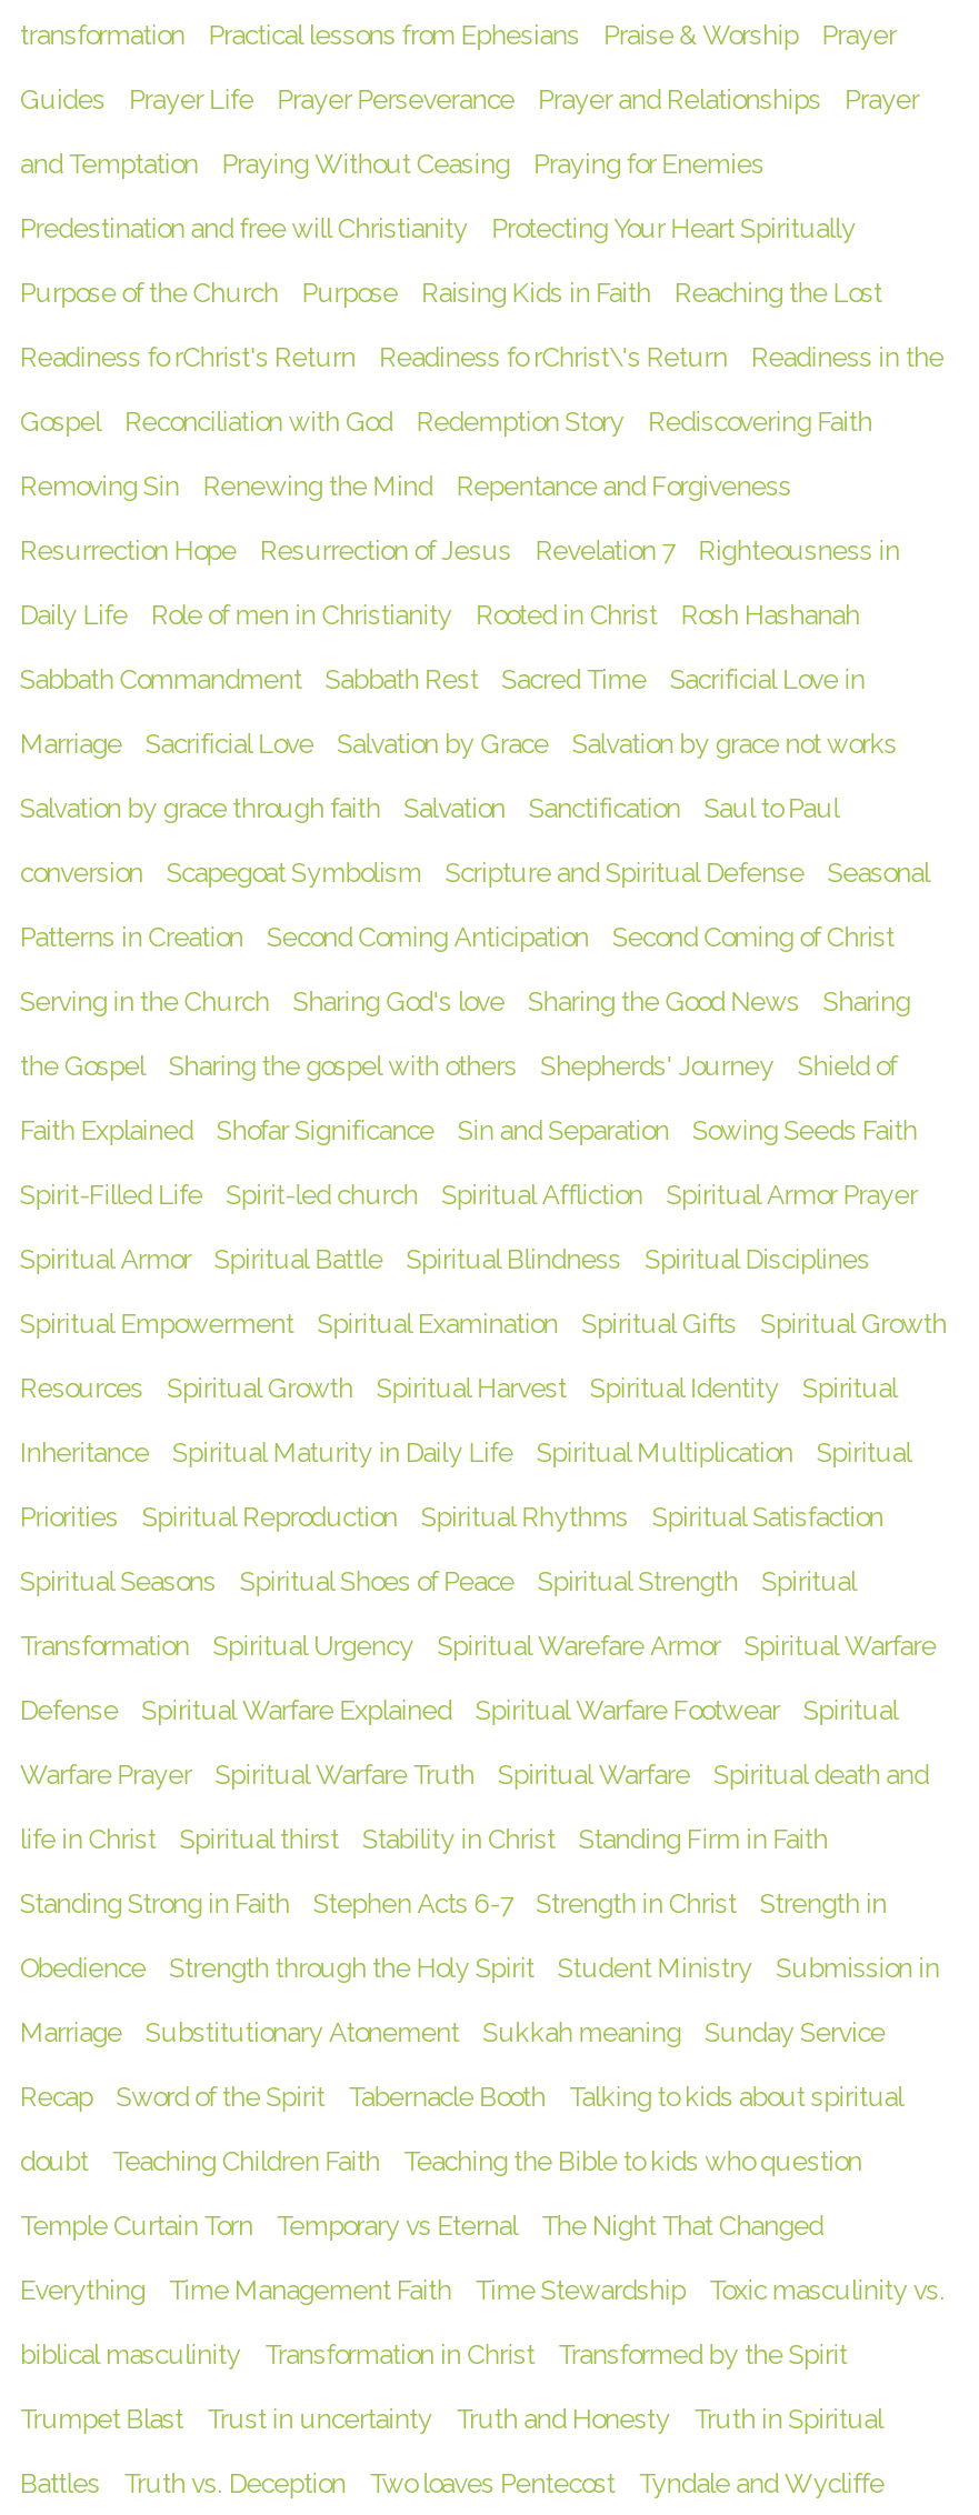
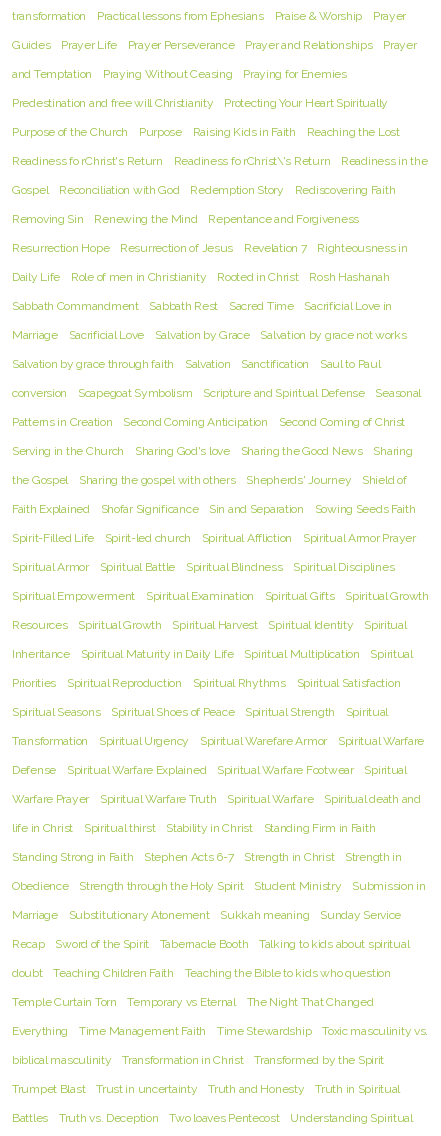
- Tyndale and Wycliffe
+ Understanding Spiritual
